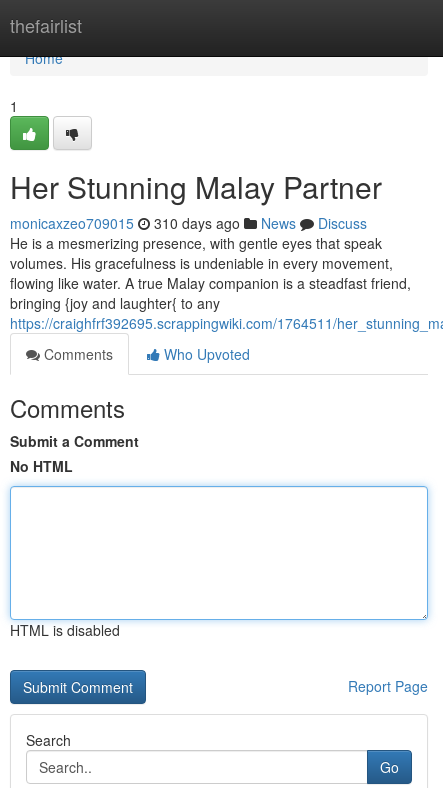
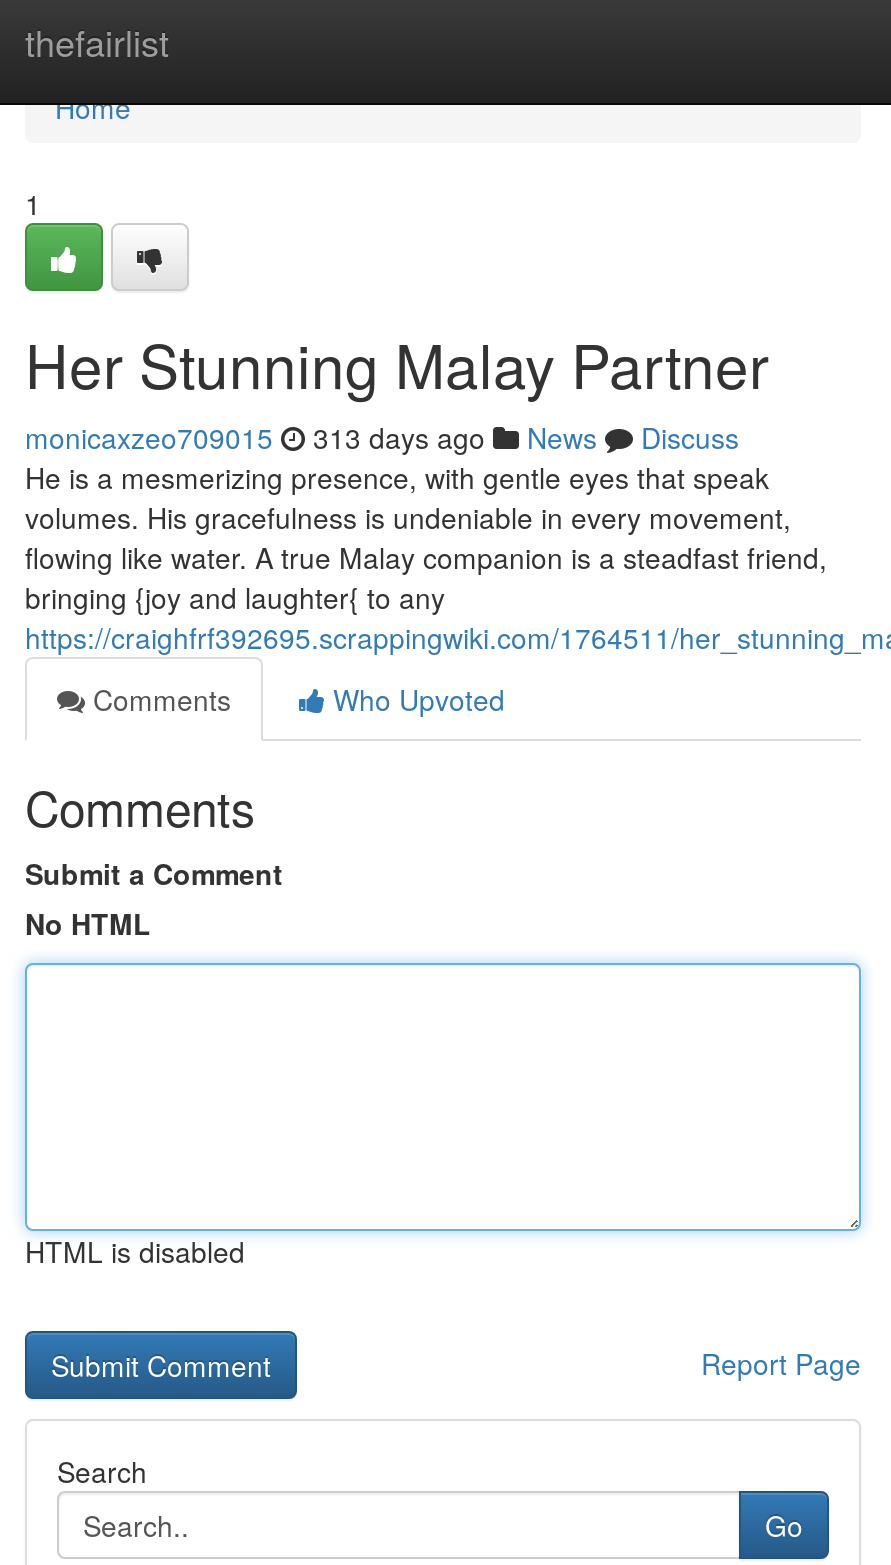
- monicaxzeo709015 310 days ago News Discuss
+ monicaxzeo709015 313 days ago News Discuss
